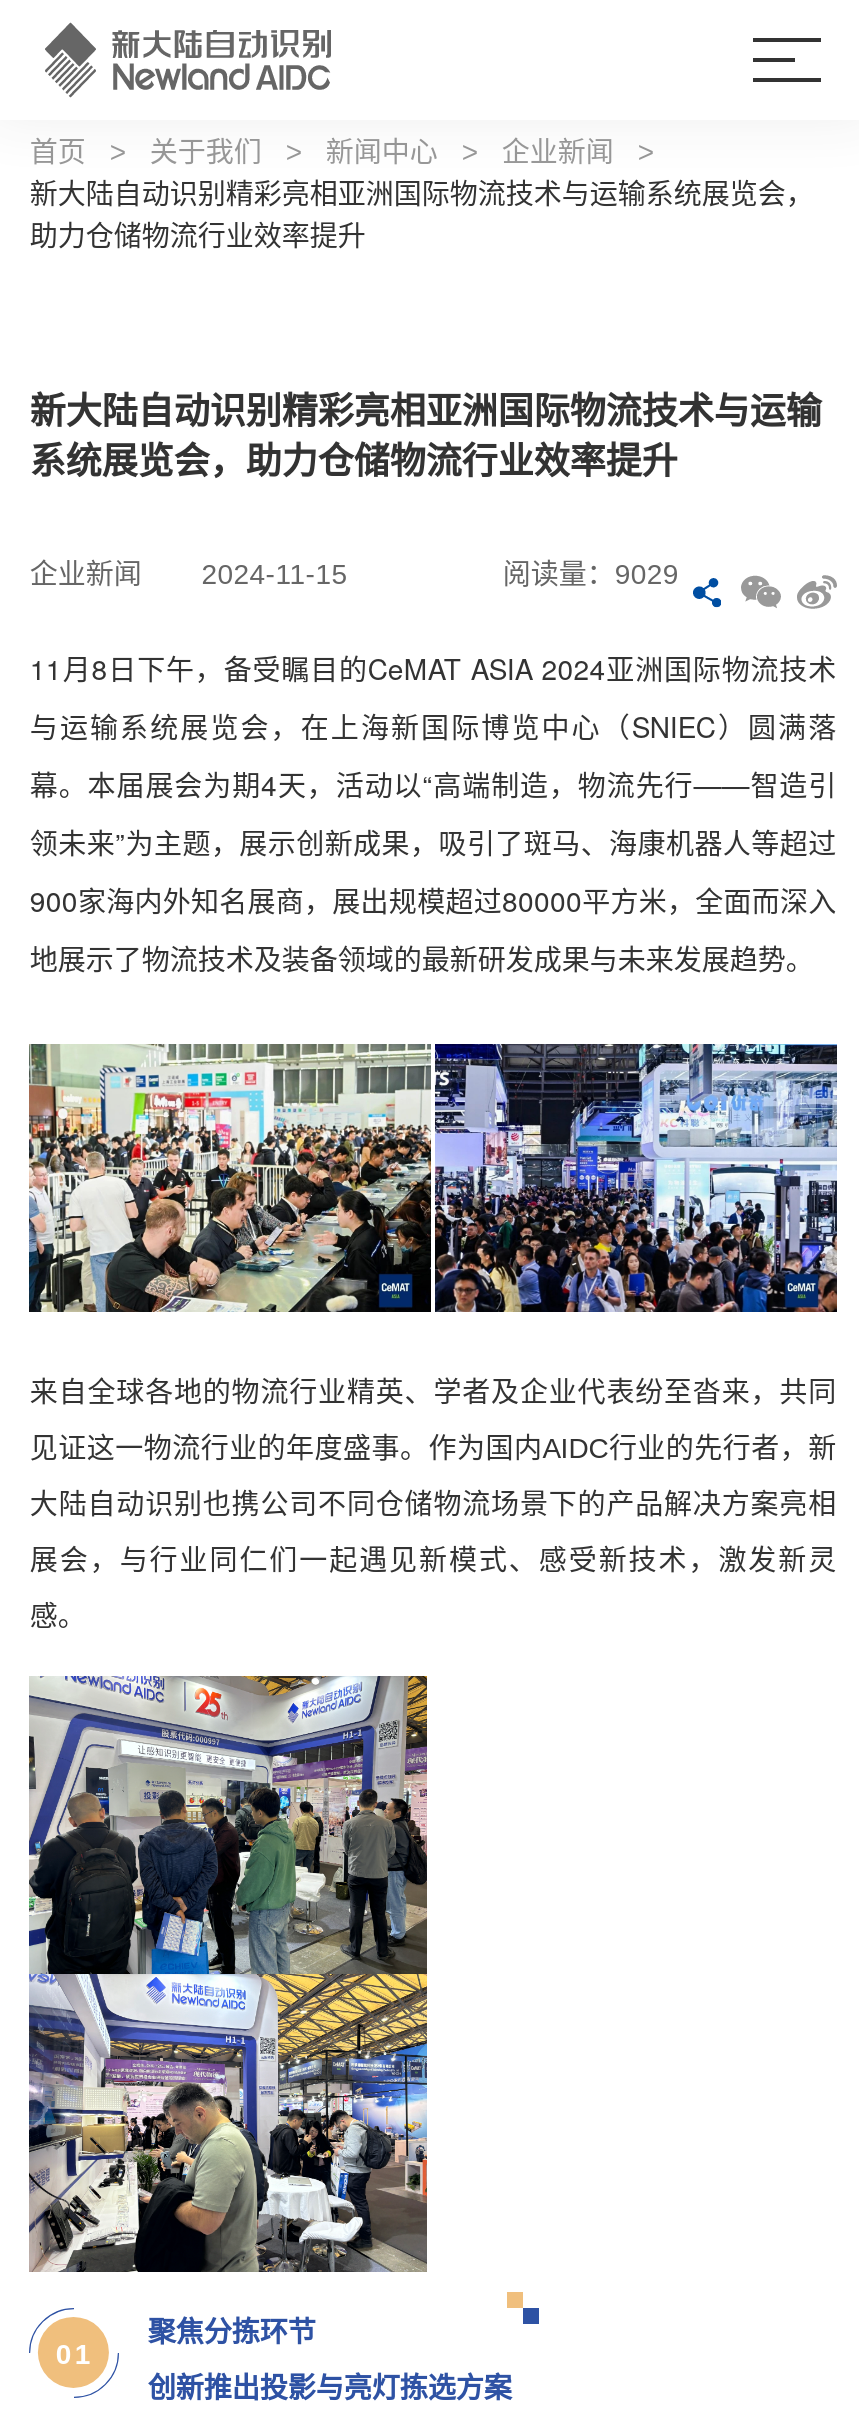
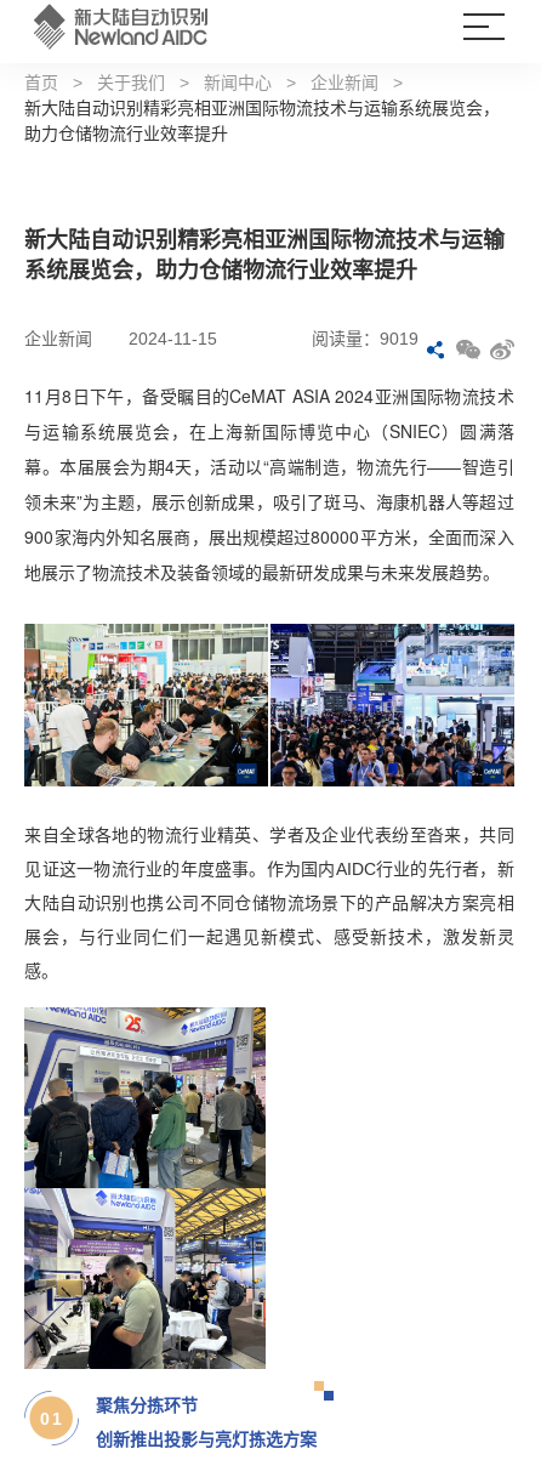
- 阅读量：9029
+ 阅读量：9019
